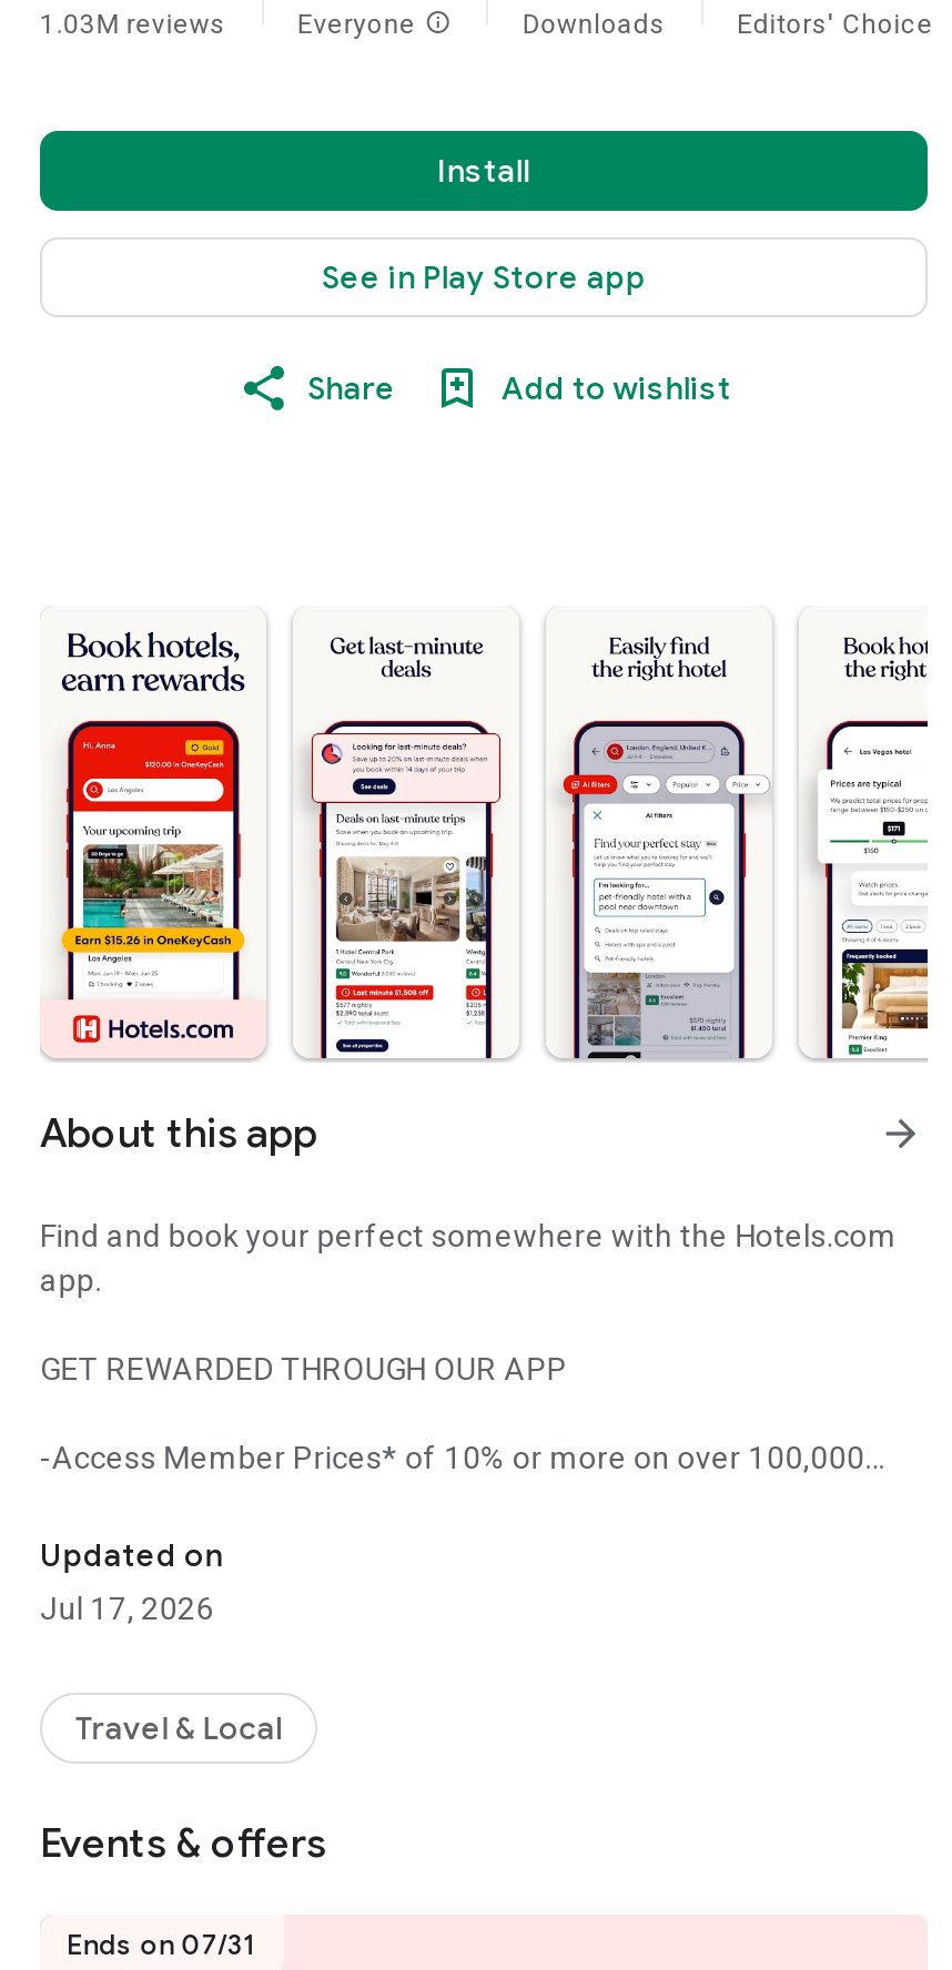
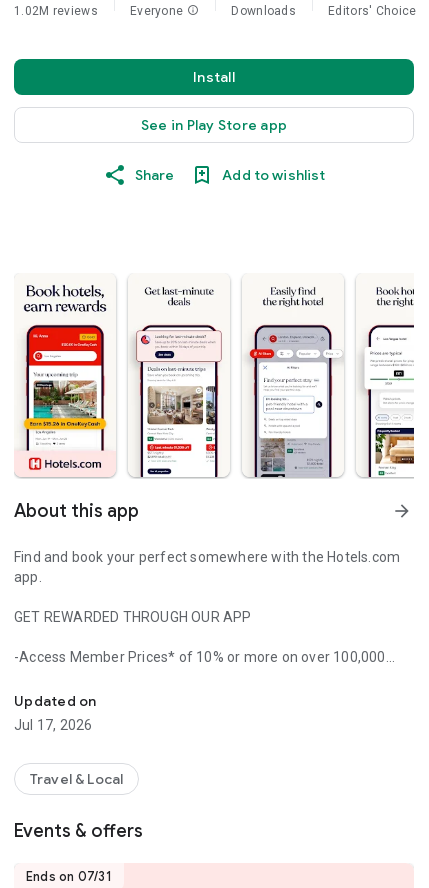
- 1.03M reviews
+ 1.02M reviews
